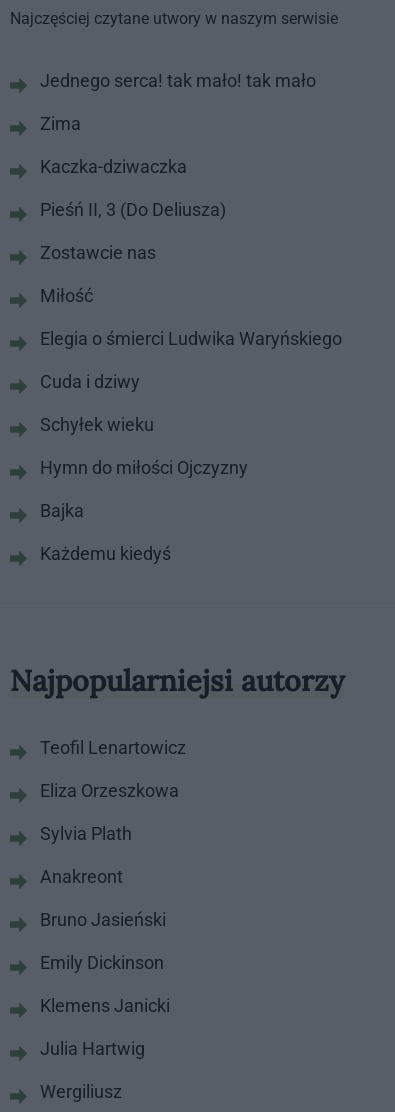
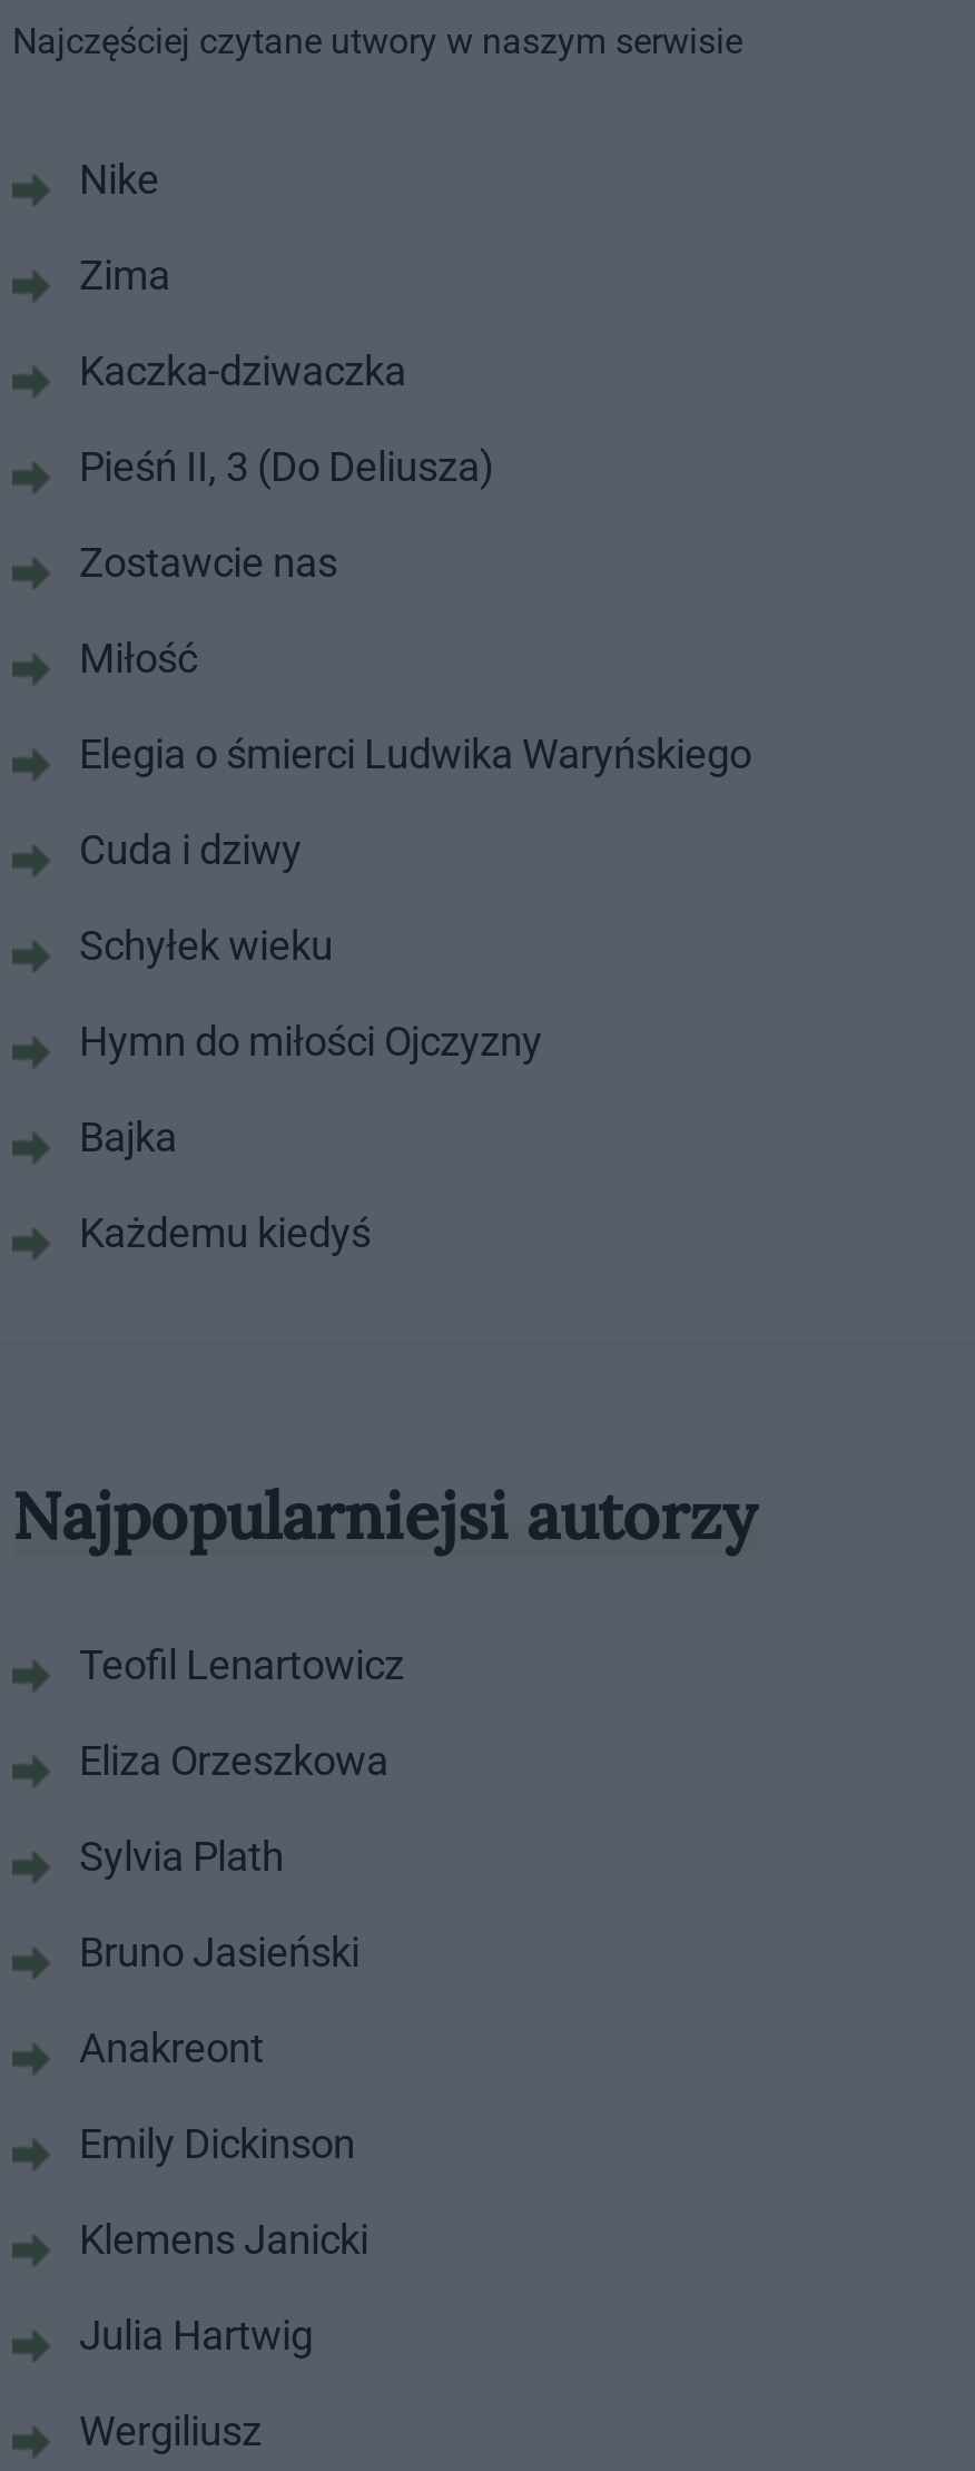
- Jednego serca! tak mało! tak mało
+ Nike

moved down: Anakreont

moved up: Bruno Jasieński
